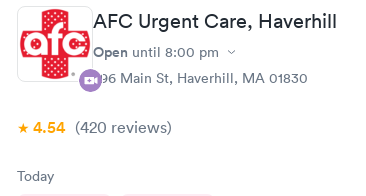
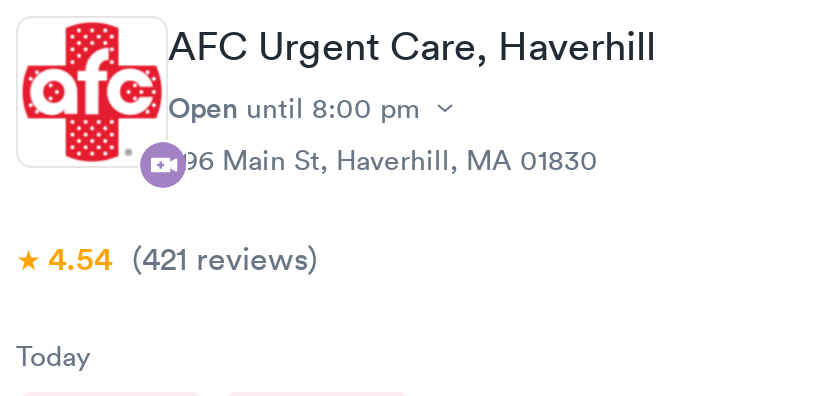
- 4.54 (420 reviews)
+ 4.54 (421 reviews)
